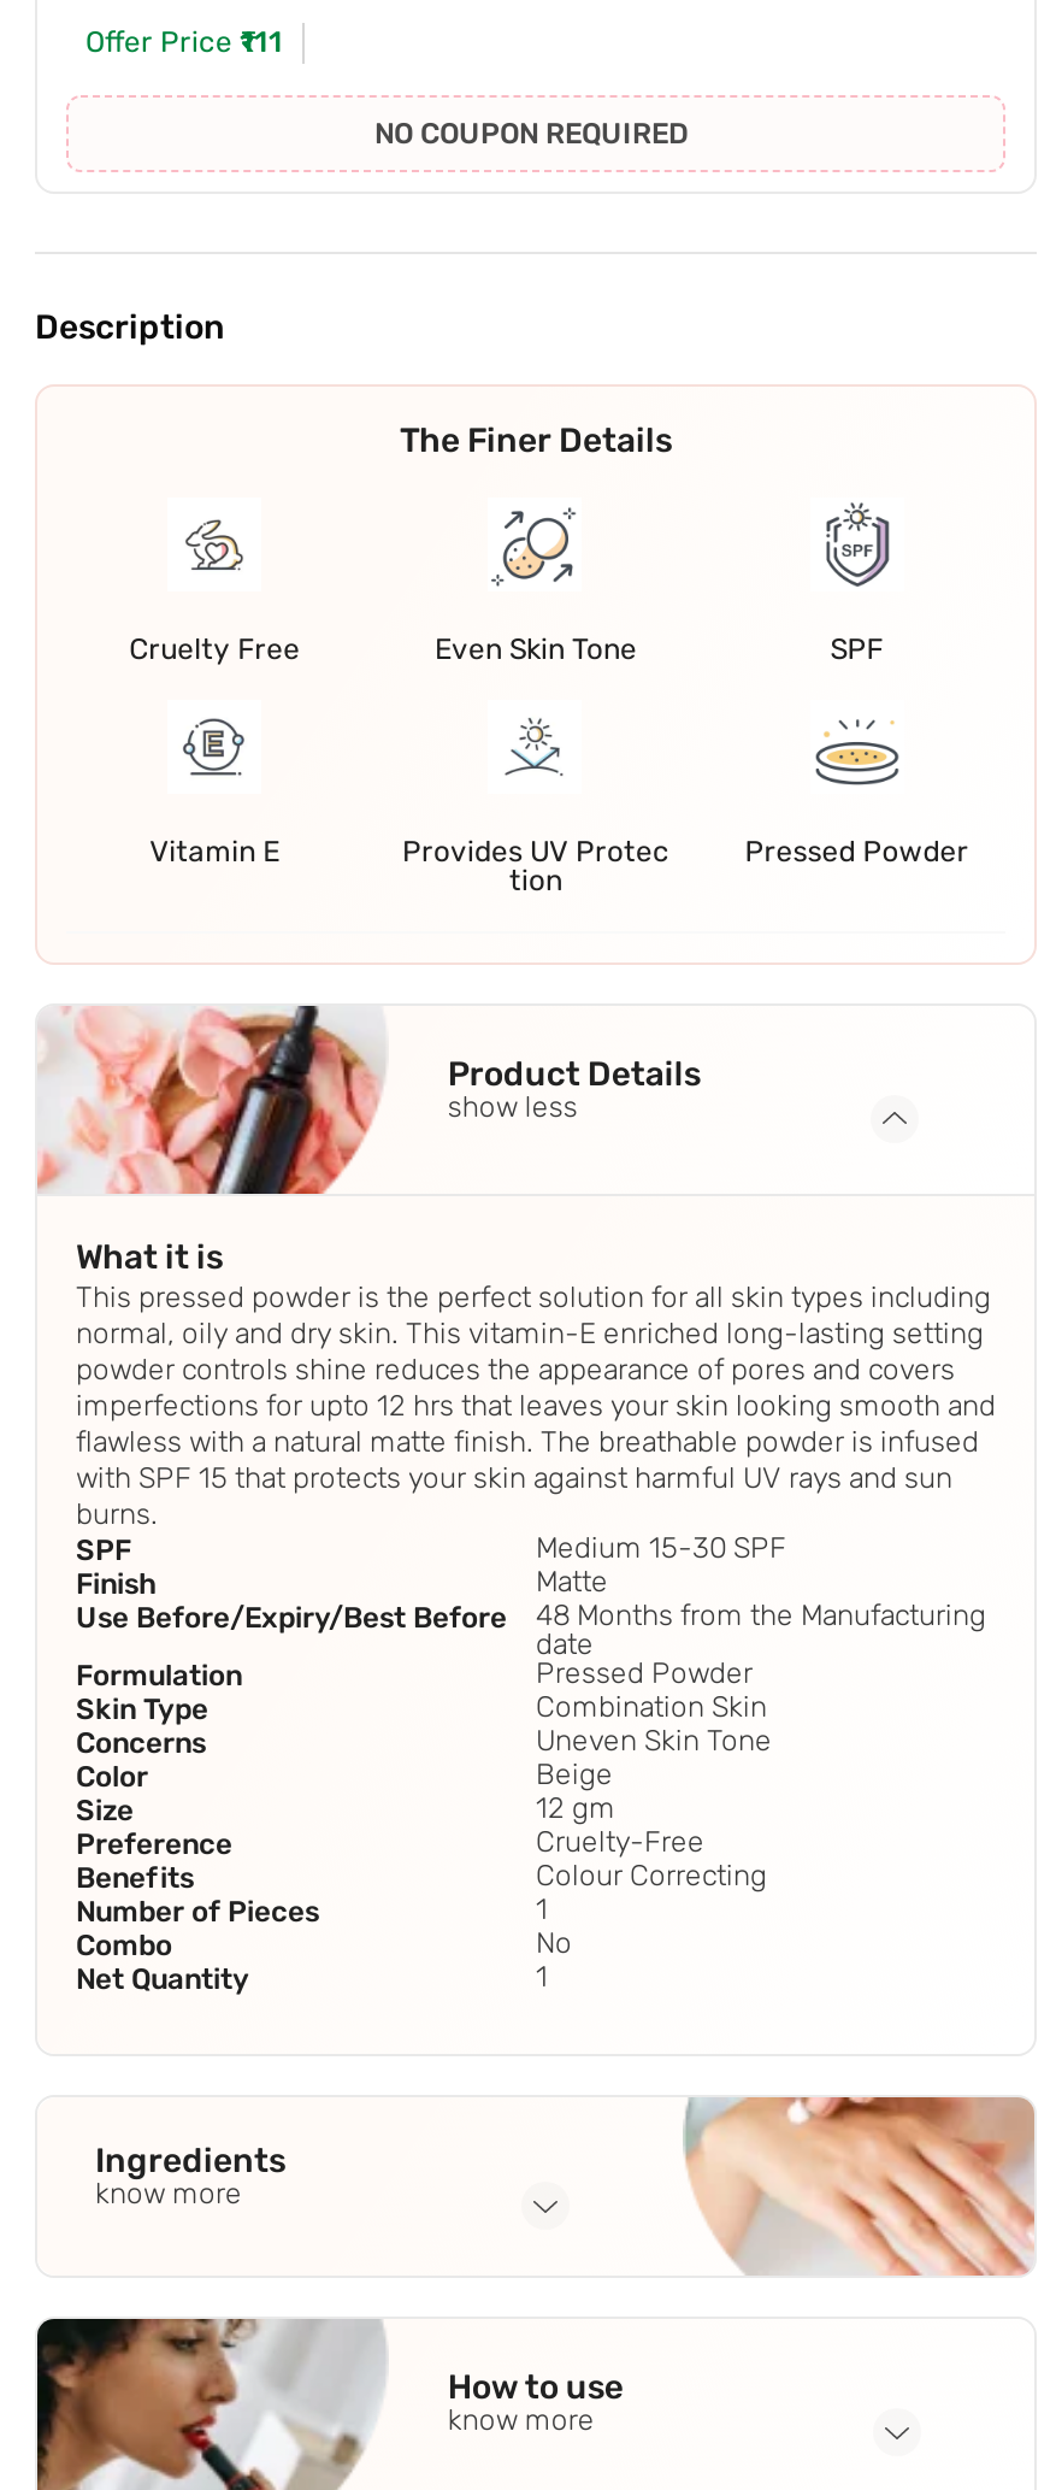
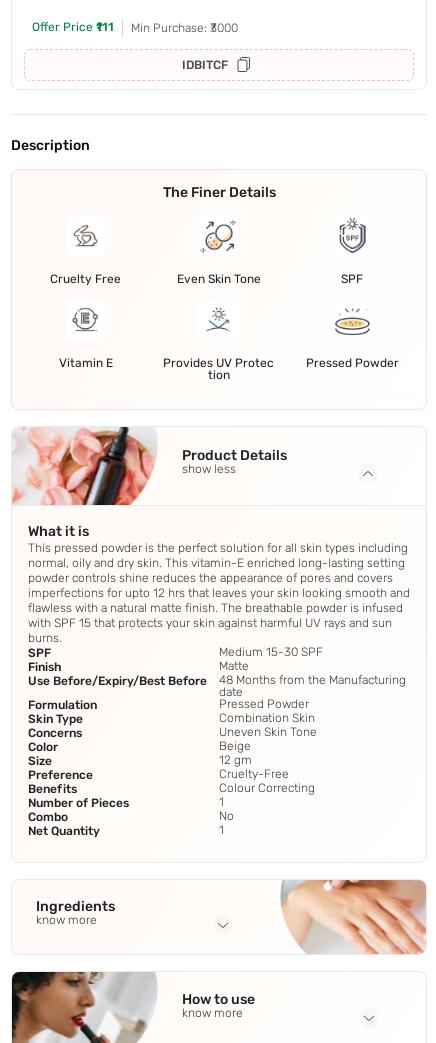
- NO COUPON REQUIRED
+ Min Purchase: ₹3000
+ IDBITCF
